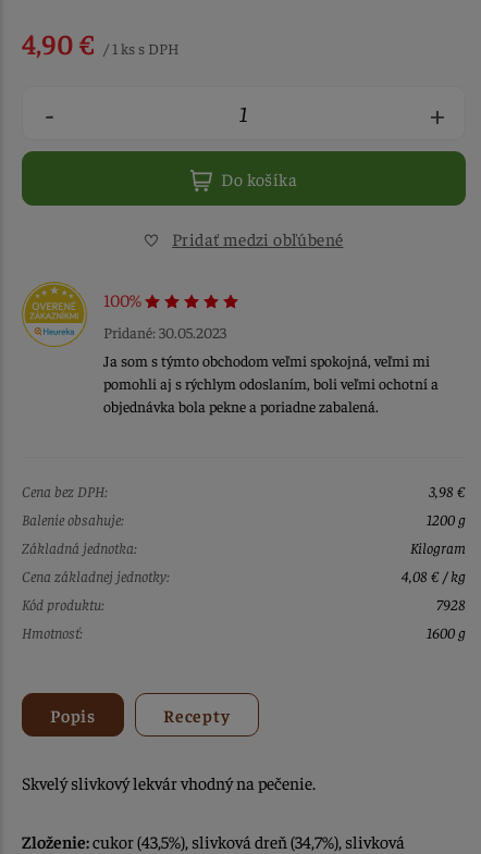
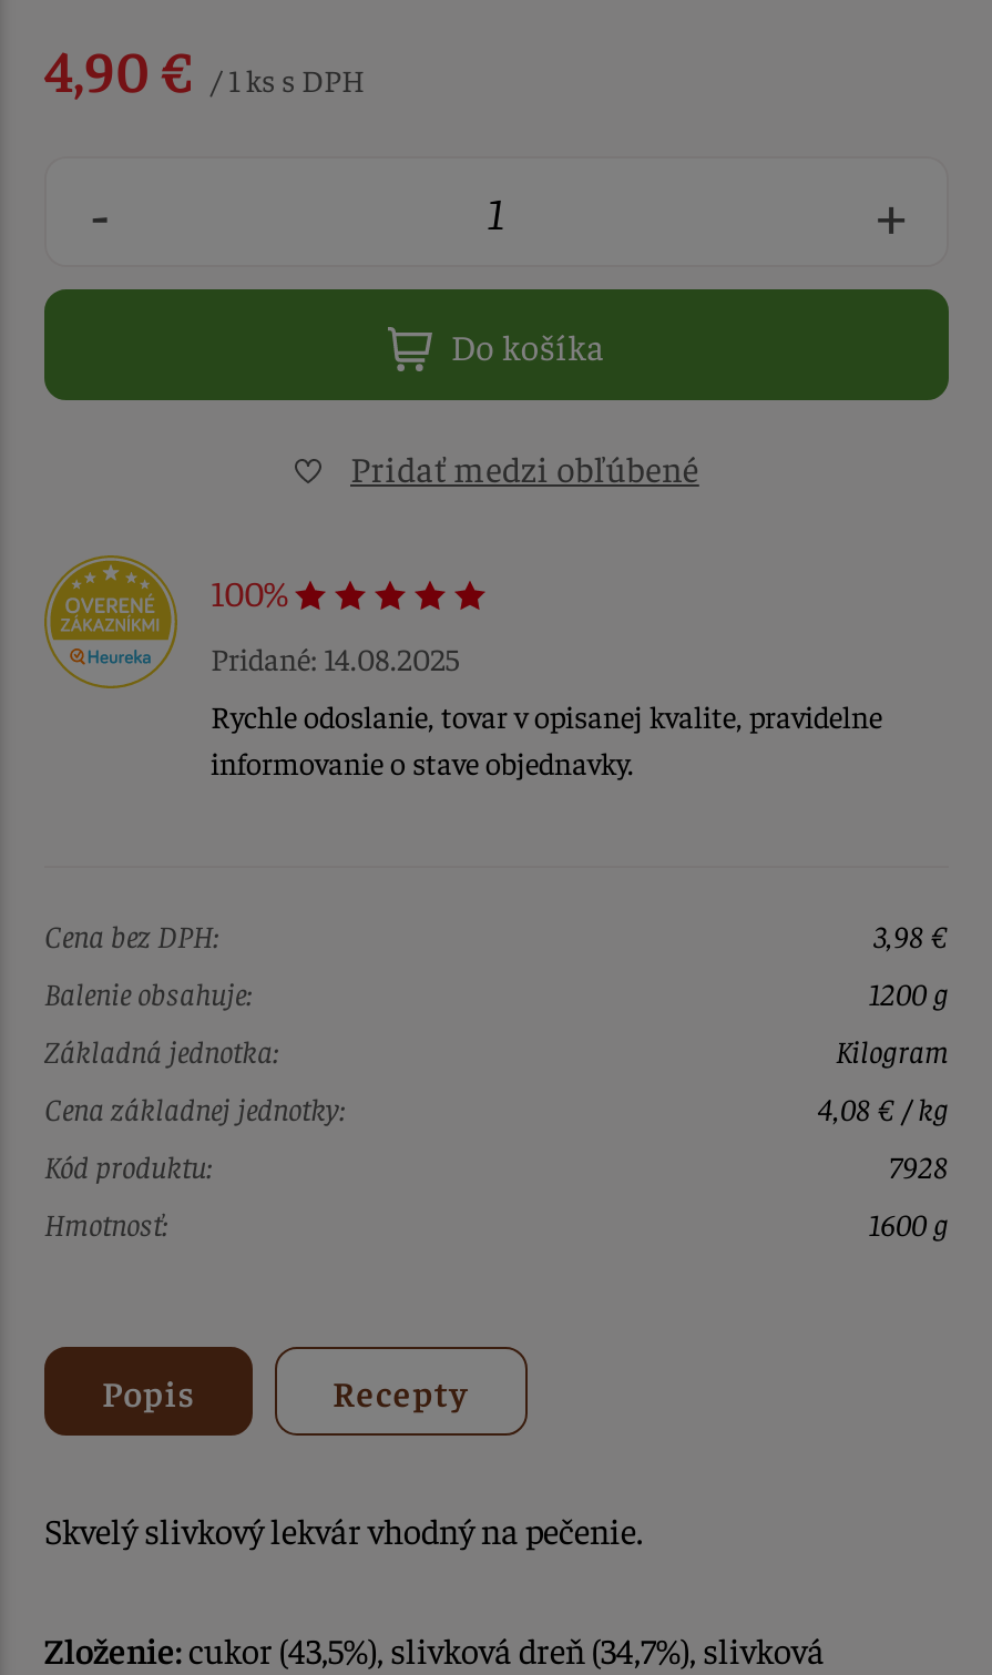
- Pridané: 30.05.2023
- Ja som s týmto obchodom veľmi spokojná, veľmi mi
- pomohli aj s rýchlym odoslaním, boli veľmi ochotní a
- objednávka bola pekne a poriadne zabalená.
+ Pridané: 14.08.2025
+ Rychle odoslanie, tovar v opisanej kvalite, pravidelne
+ informovanie o stave objednavky.
